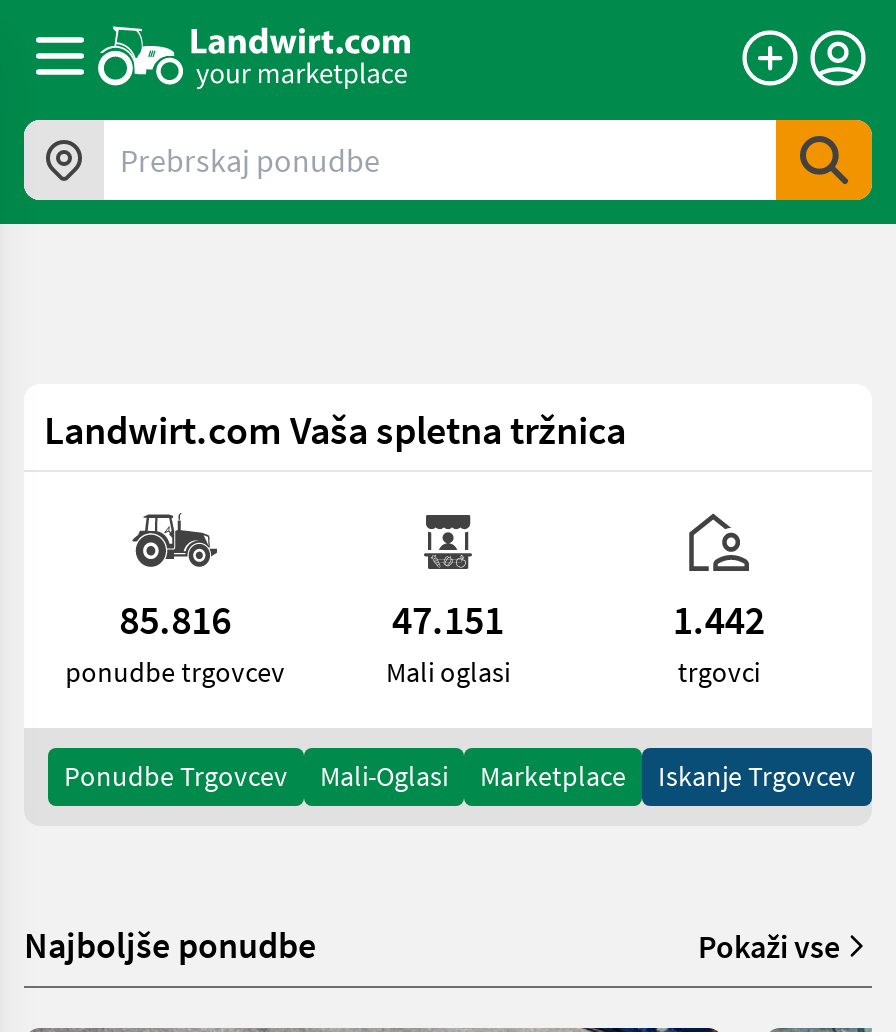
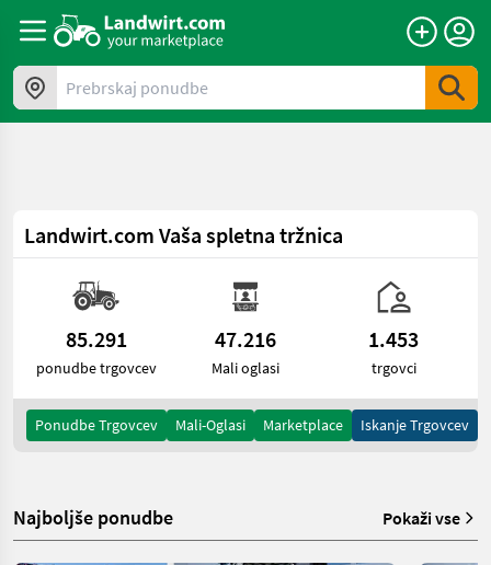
- 85.816
+ 85.291

- 47.151
+ 47.216

- 1.442
+ 1.453
